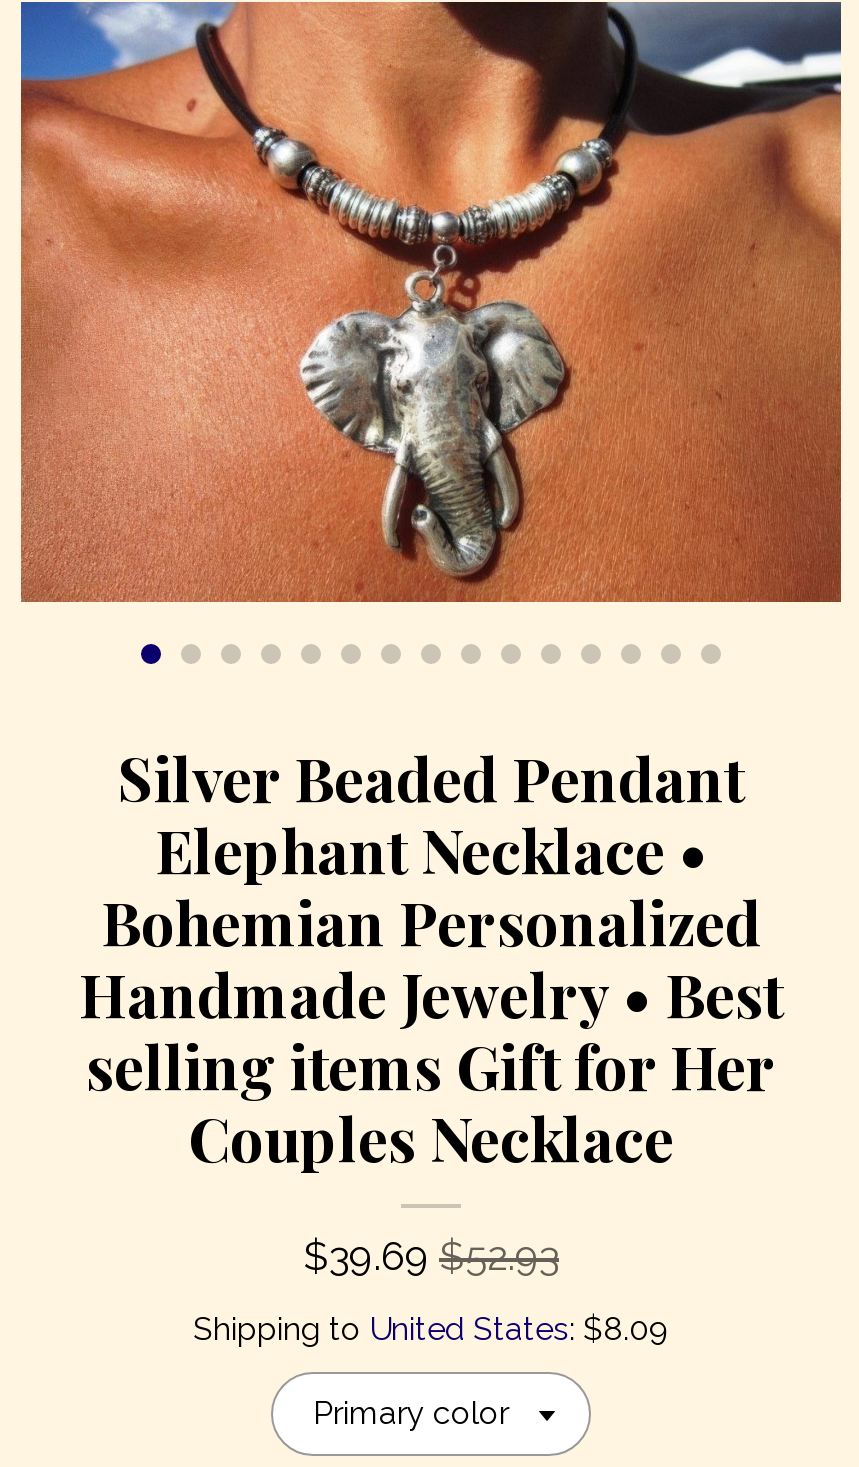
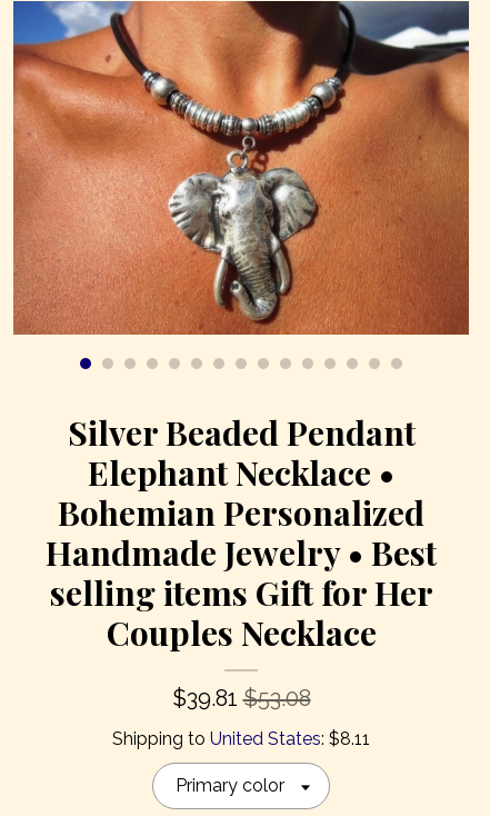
- $39.69 $52.93
+ $39.81 $53.08

- Shipping to United States: $8.09
+ Shipping to United States: $8.11
